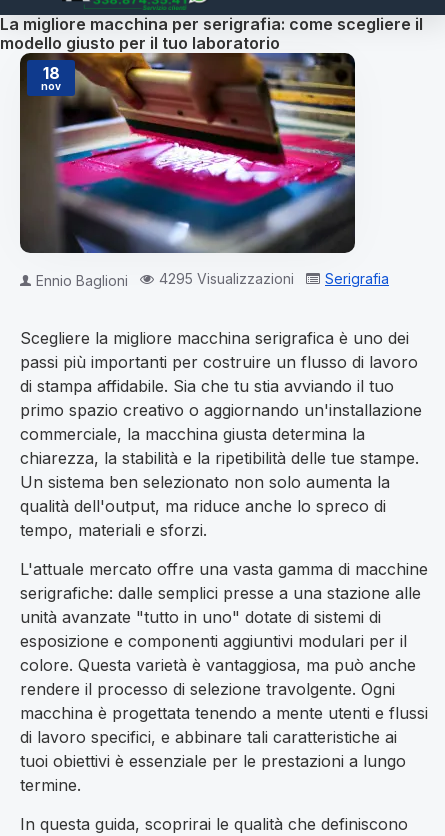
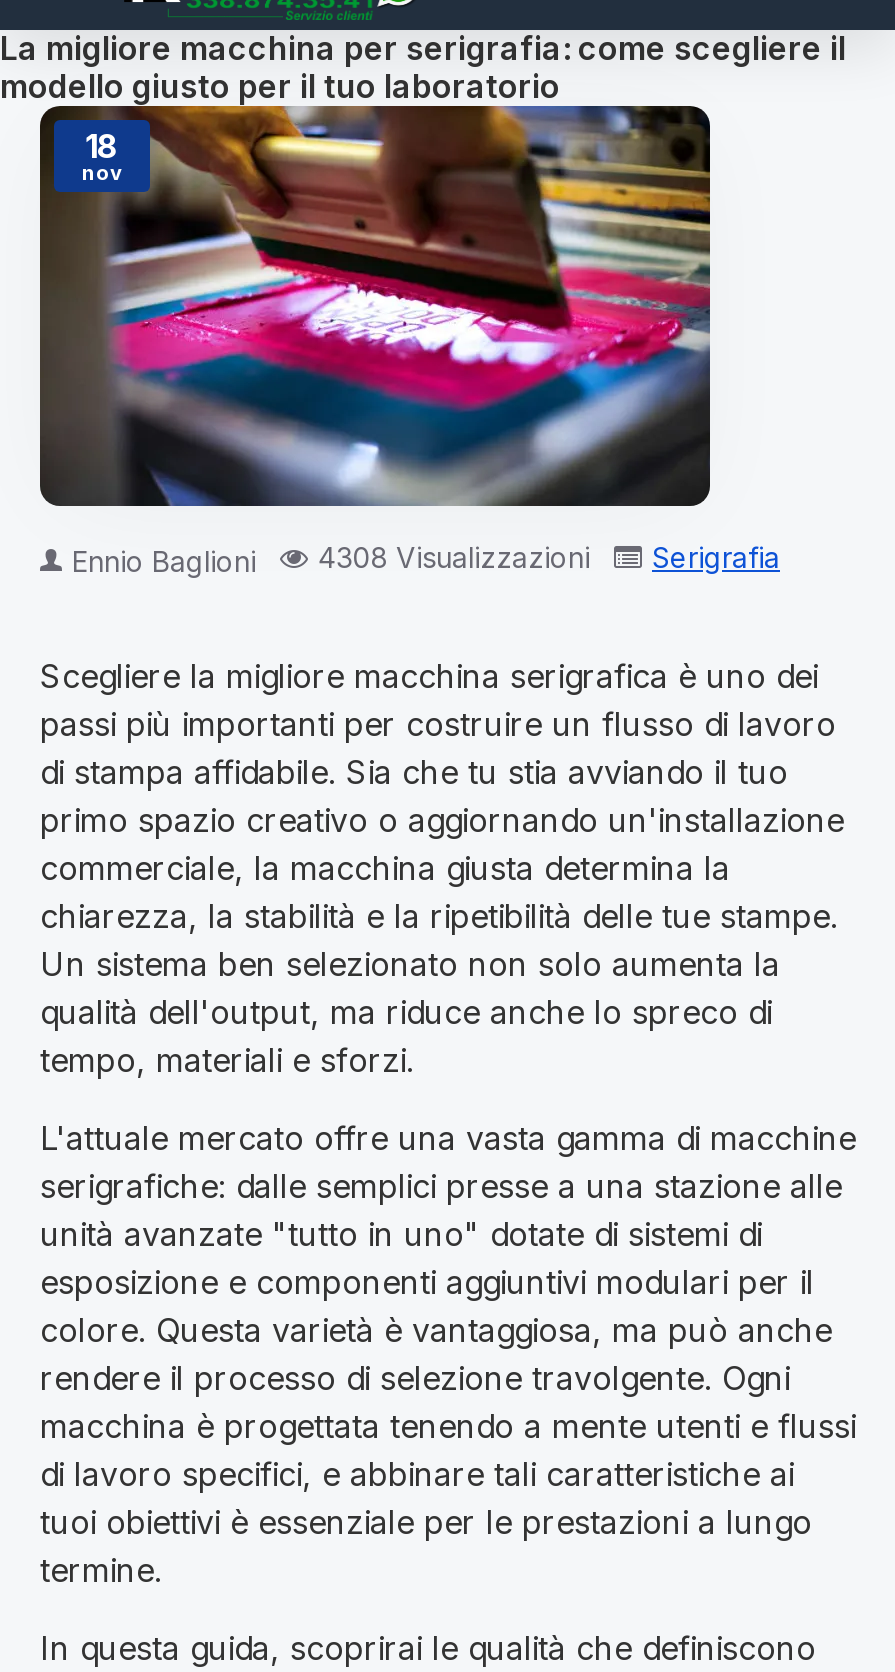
- 4295 Visualizzazioni
+ 4308 Visualizzazioni
